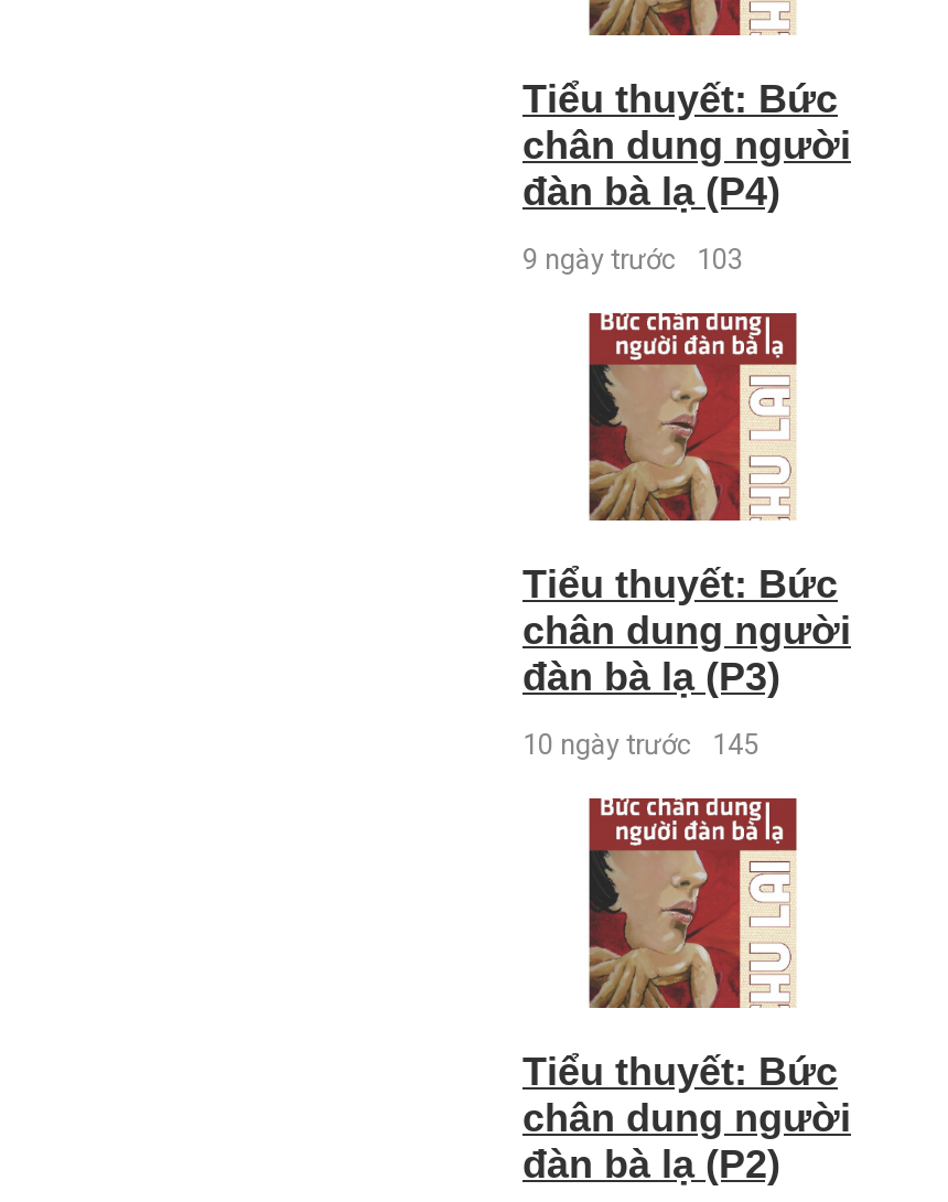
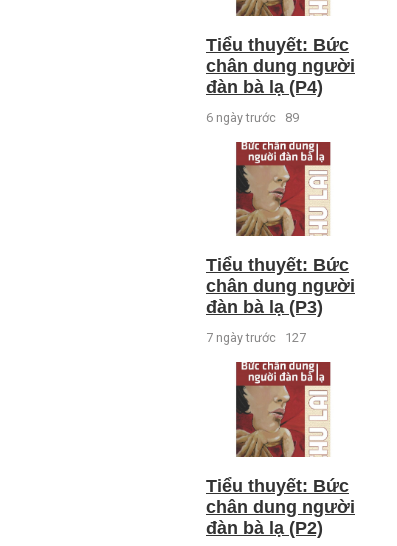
- 9 ngày trước 103
+ 6 ngày trước 89

- 10 ngày trước 145
+ 7 ngày trước 127
